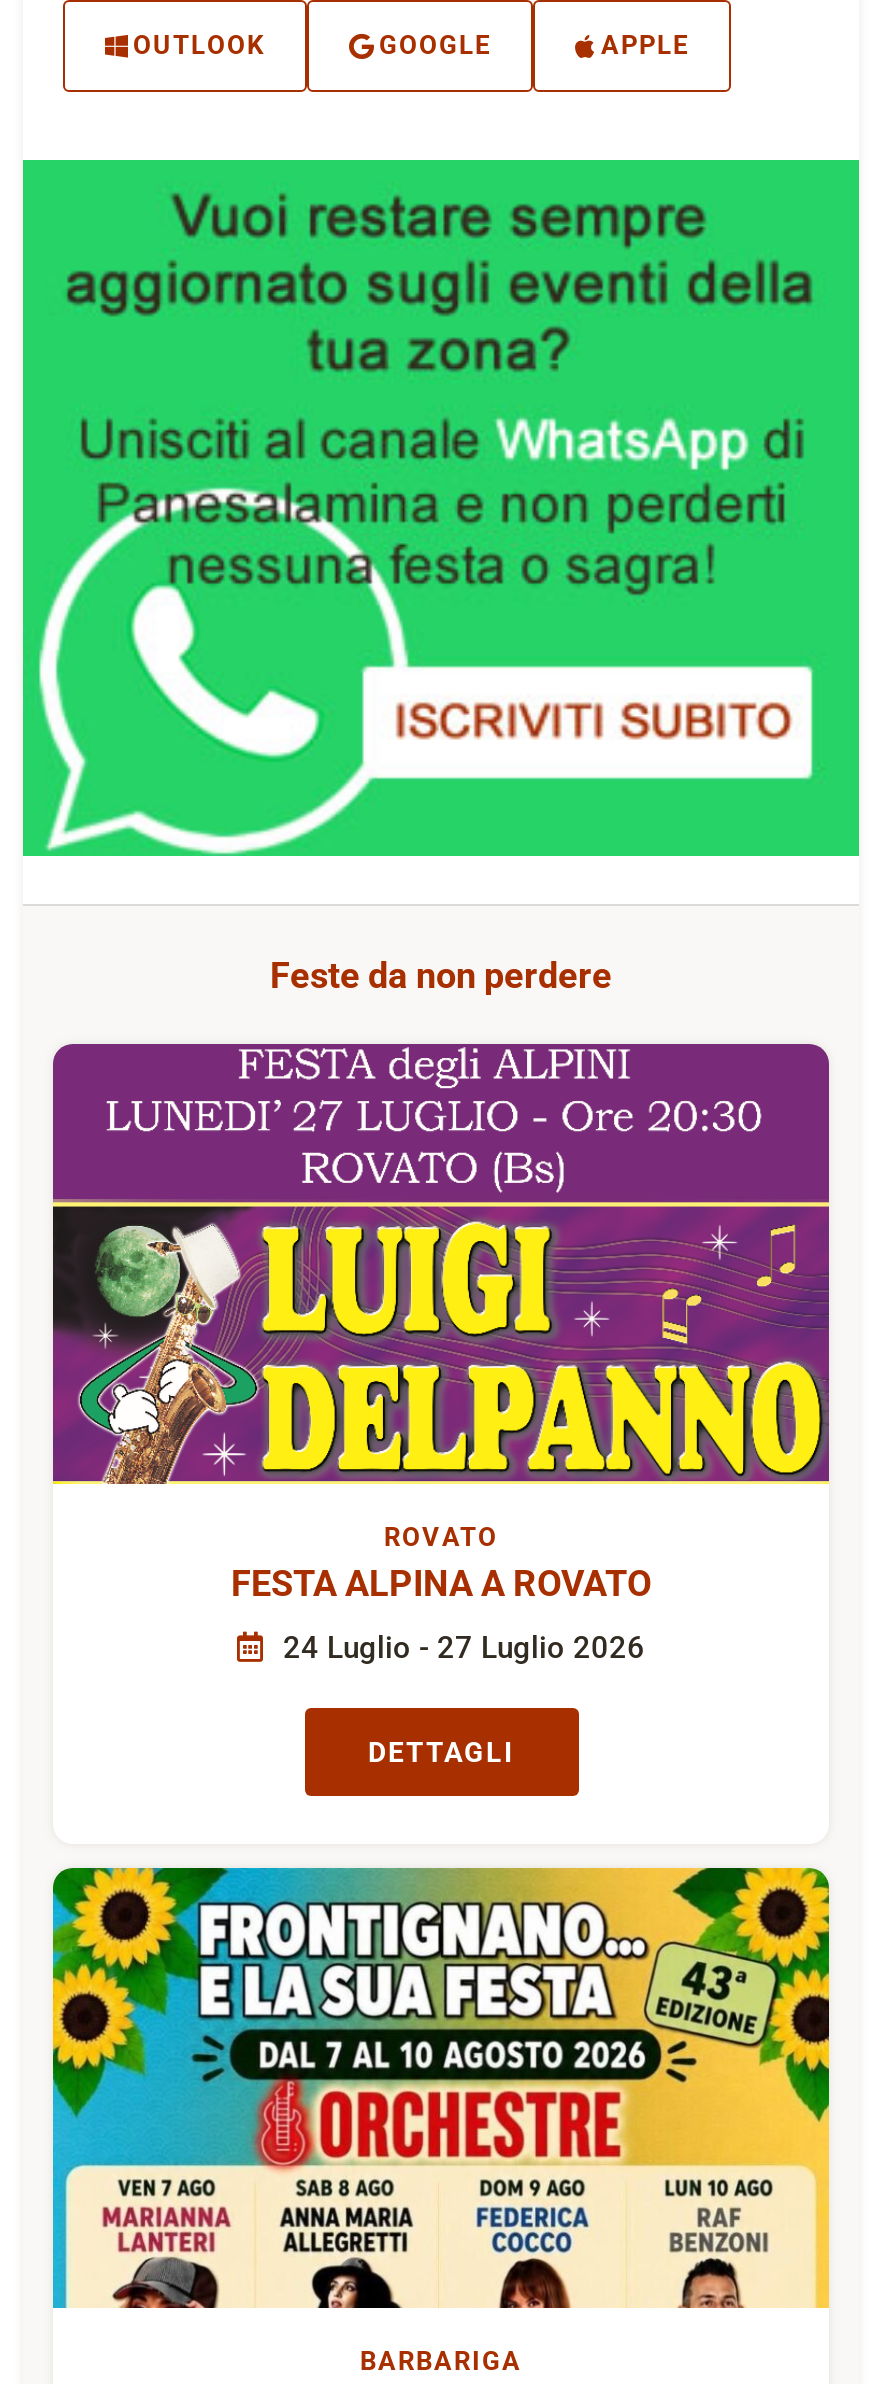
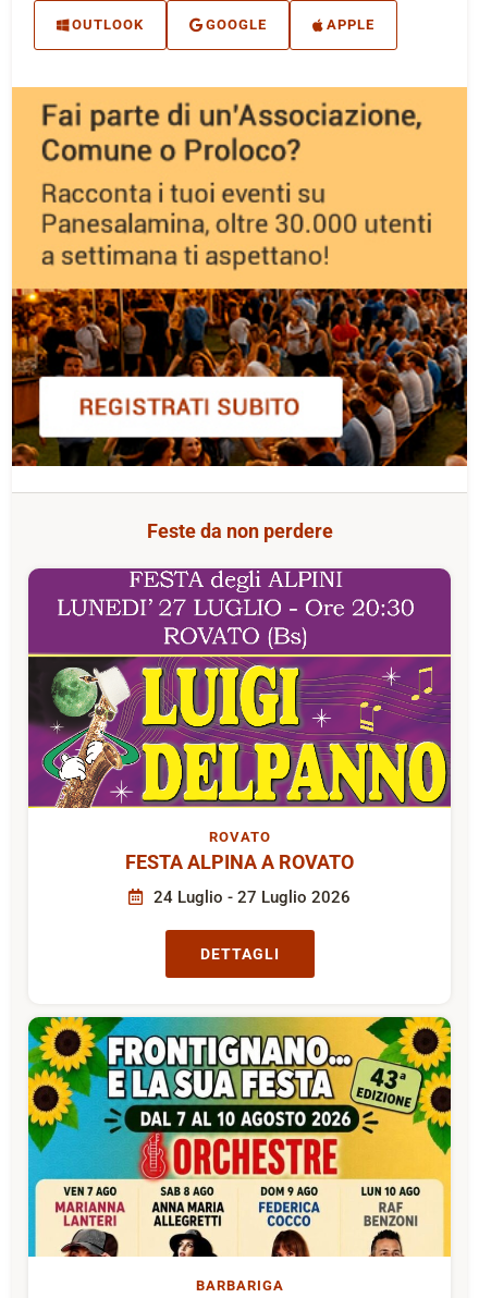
- [image]
+ [image]
